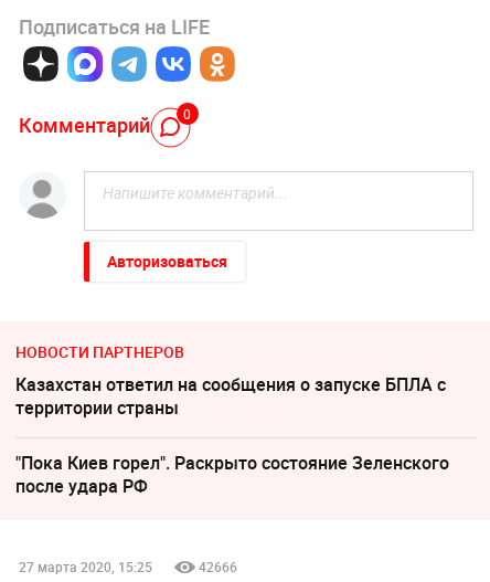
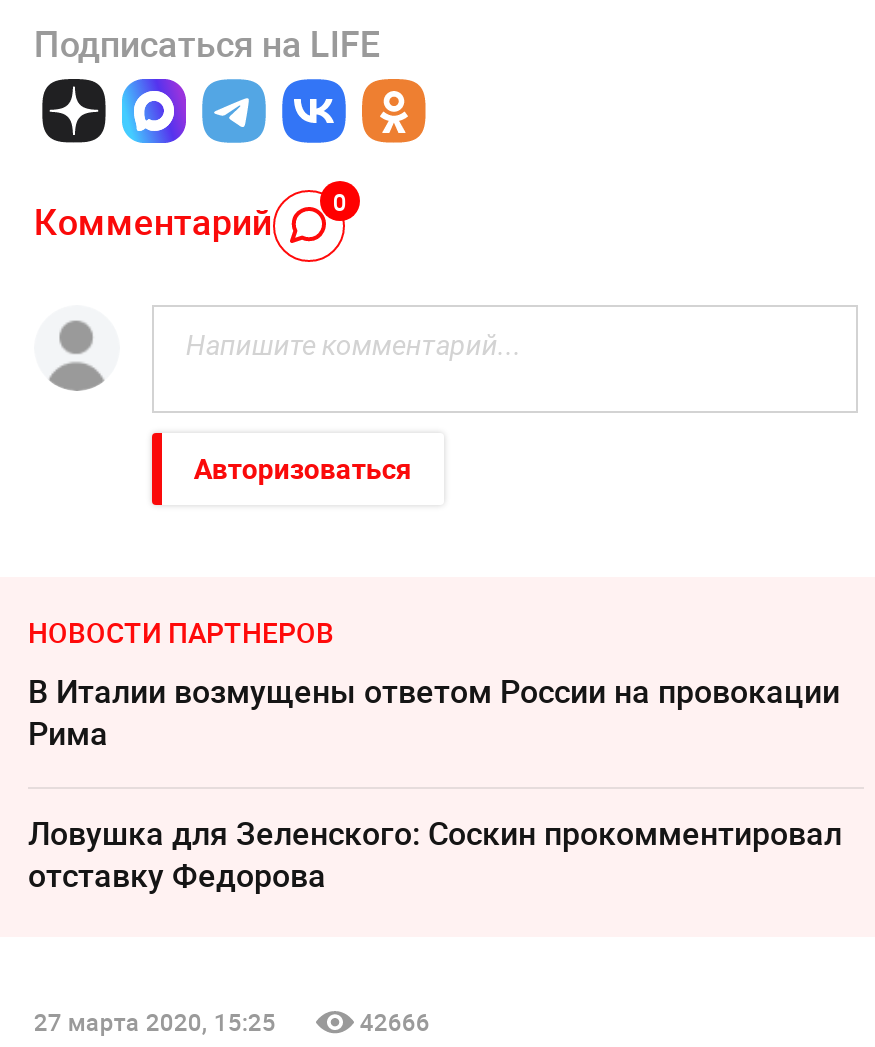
- Казахстан ответил на сообщения о запуске БПЛА с
- территории страны
+ В Италии возмущены ответом России на провокации
+ Рима

- "Пока Киев горел". Раскрыто состояние Зеленского
- после удара РФ
+ Ловушка для Зеленского: Соскин прокомментировал
+ отставку Федорова
